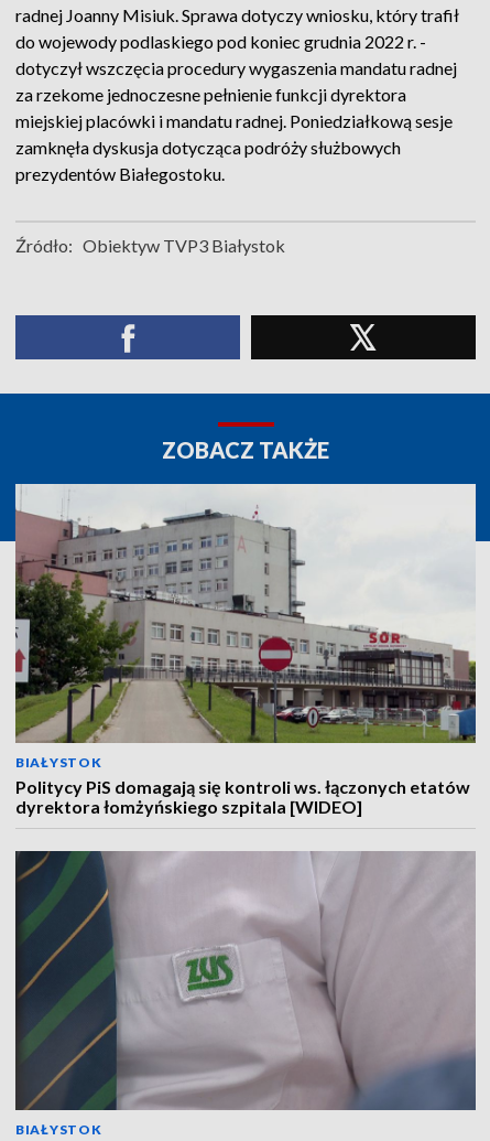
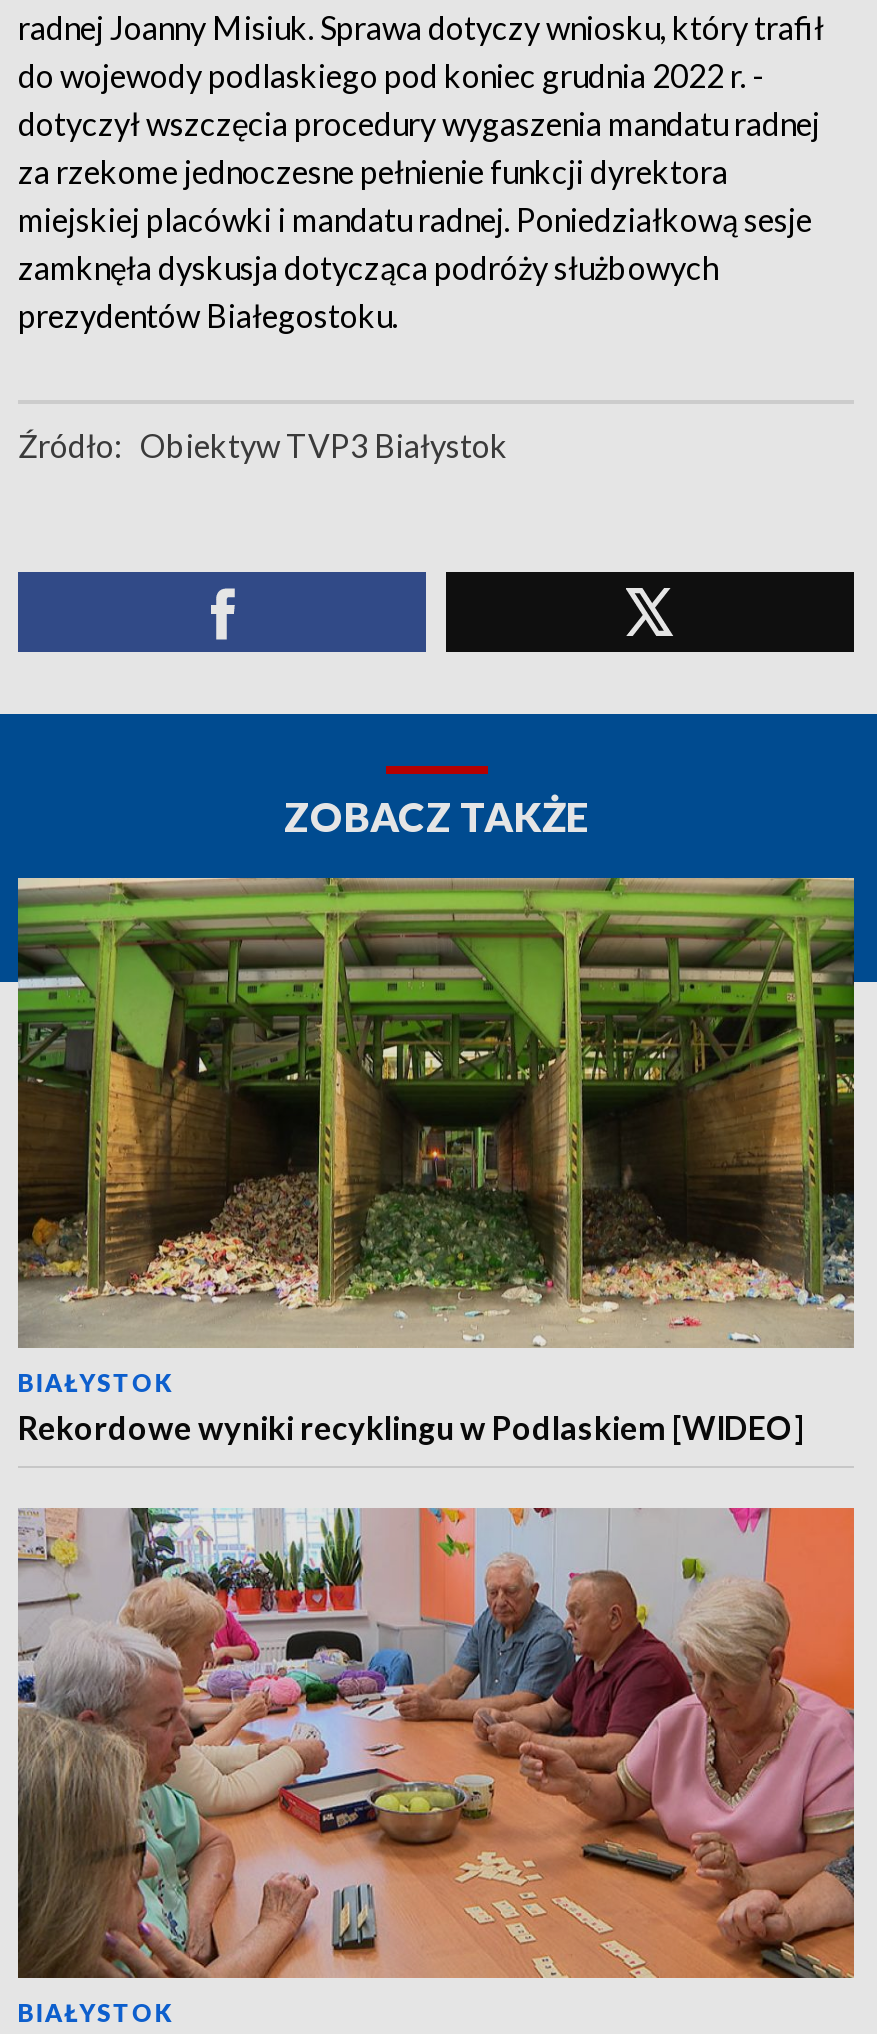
- [image]
- Politycy PiS domagają się kontroli ws. łączonych etatów
- dyrektora łomżyńskiego szpitala [WIDEO]
+ [image]
+ Rekordowe wyniki recyklingu w Podlaskiem [WIDEO]

- [image]
+ [image]
